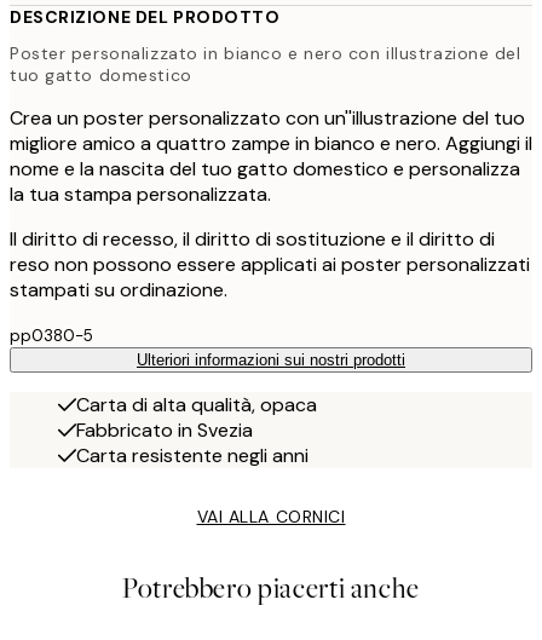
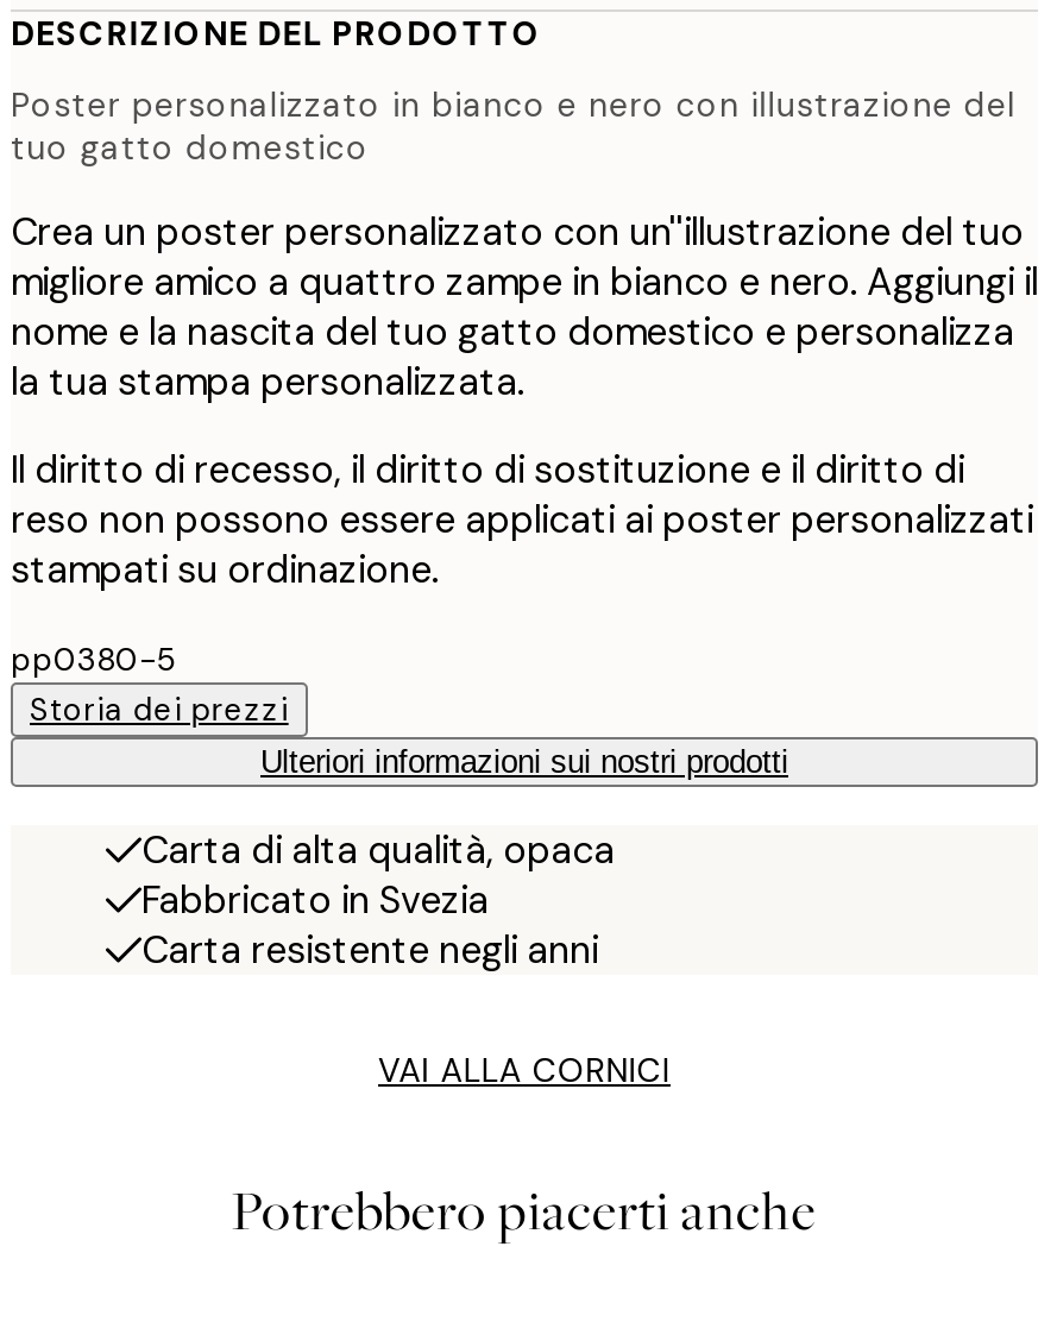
+ Storia dei prezzi
